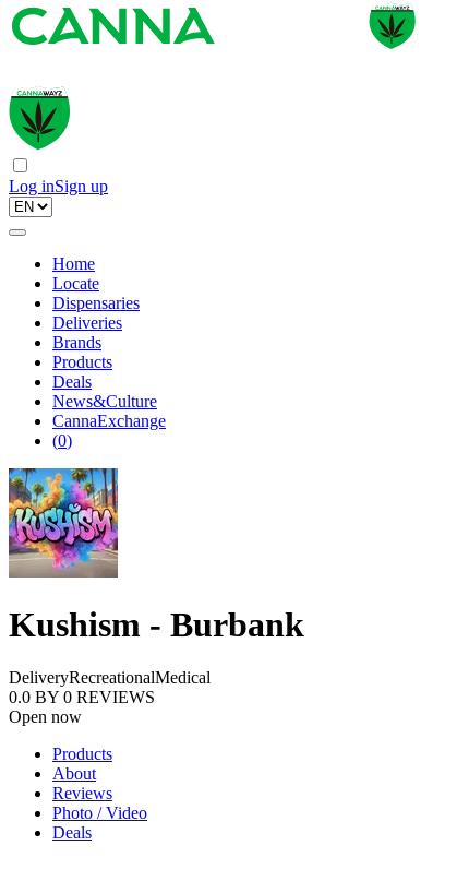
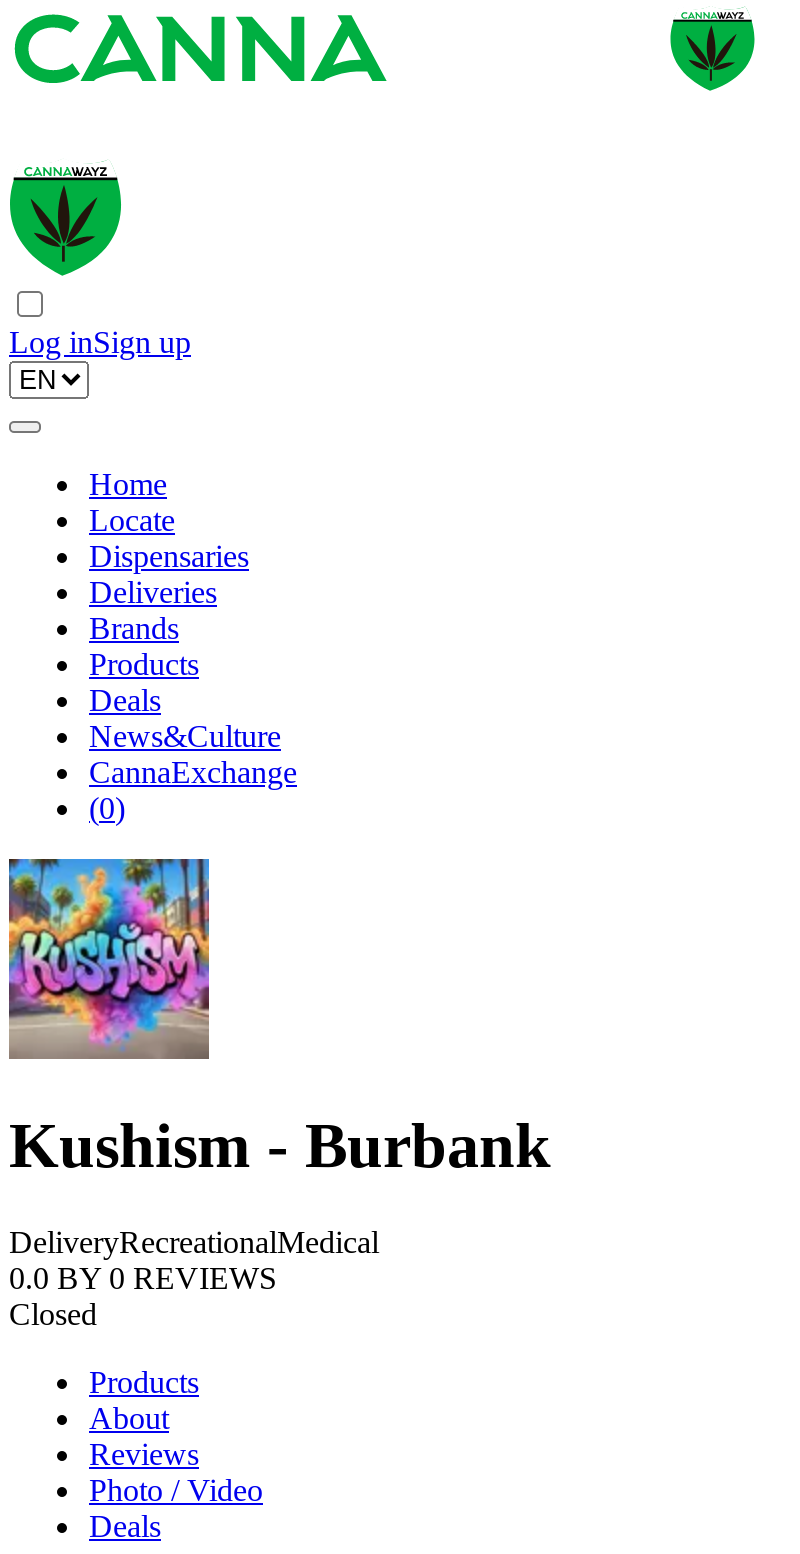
- Open now
+ Closed
